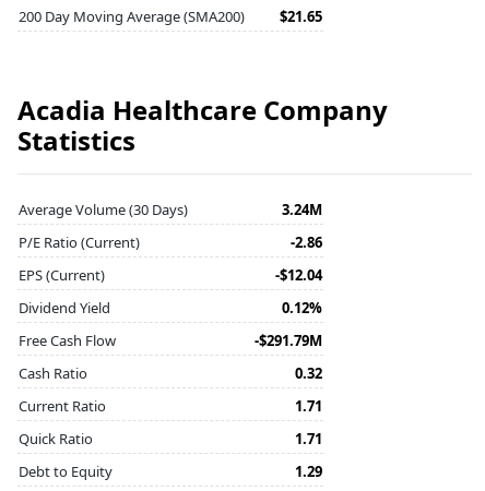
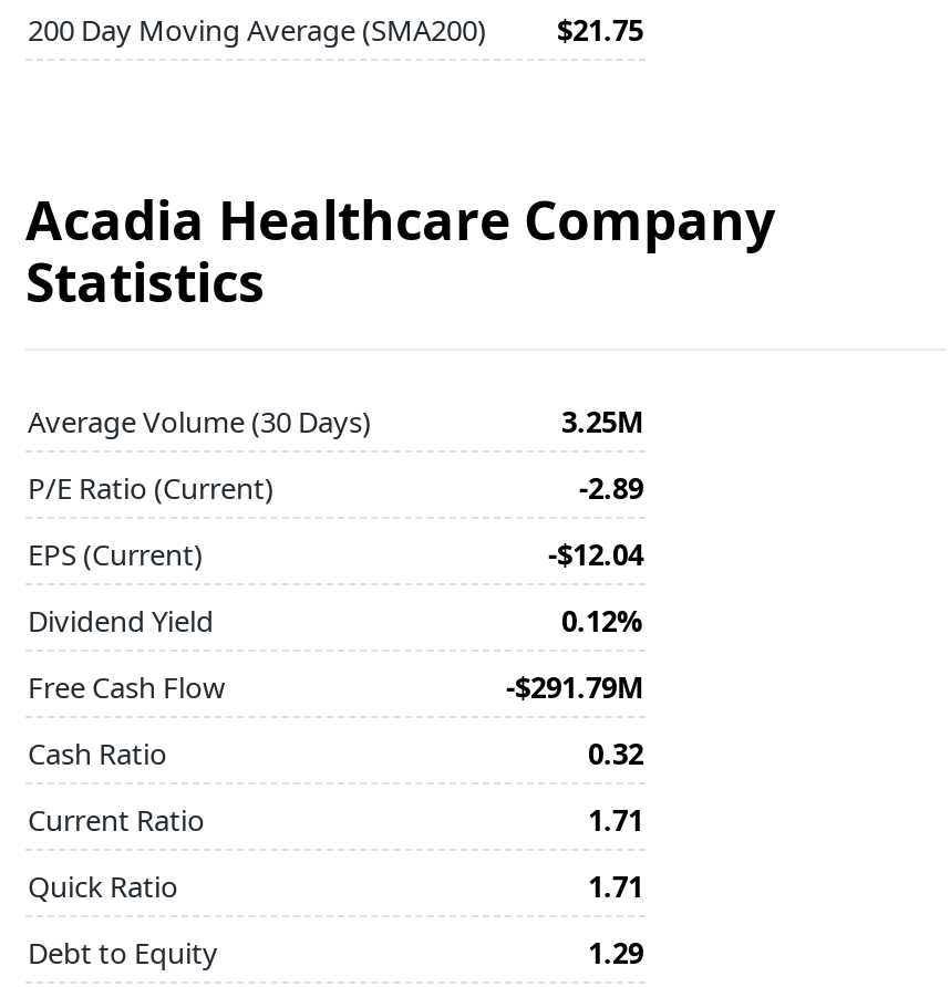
- 200 Day Moving Average (SMA200) $21.65
+ 200 Day Moving Average (SMA200) $21.75

- 3.24M
+ 3.25M

- -2.86
+ -2.89
